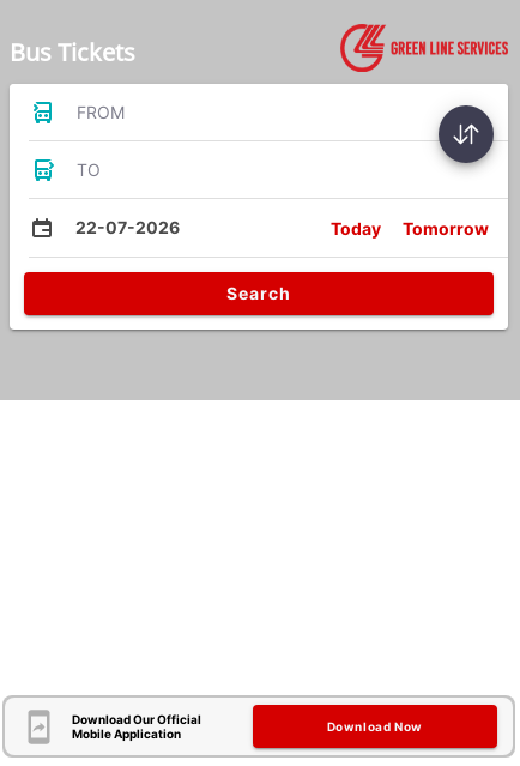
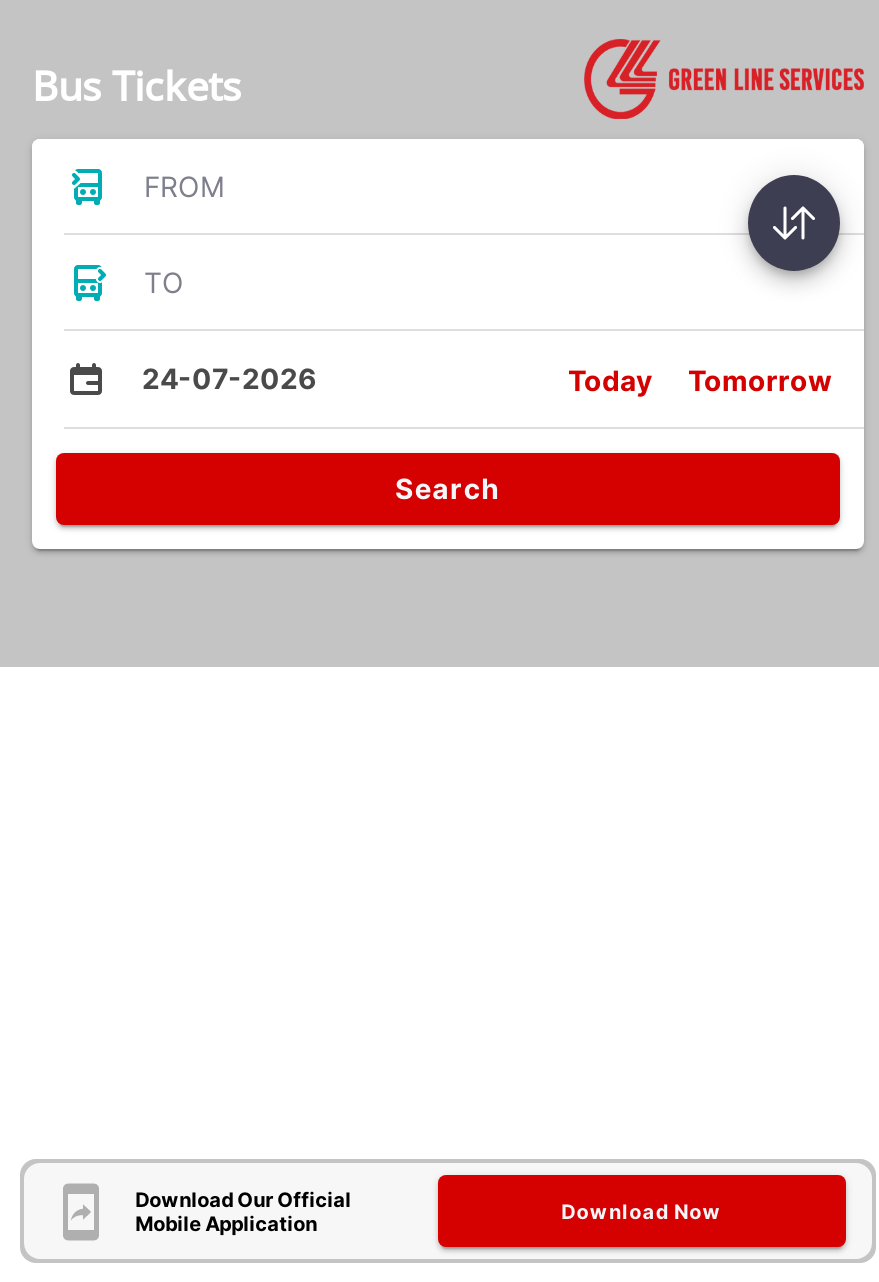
- 22-07-2026
+ 24-07-2026
